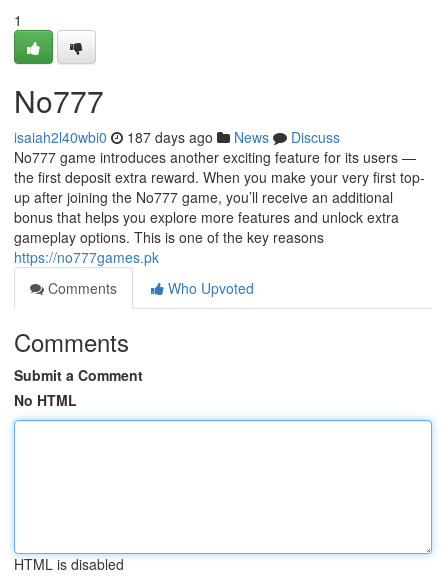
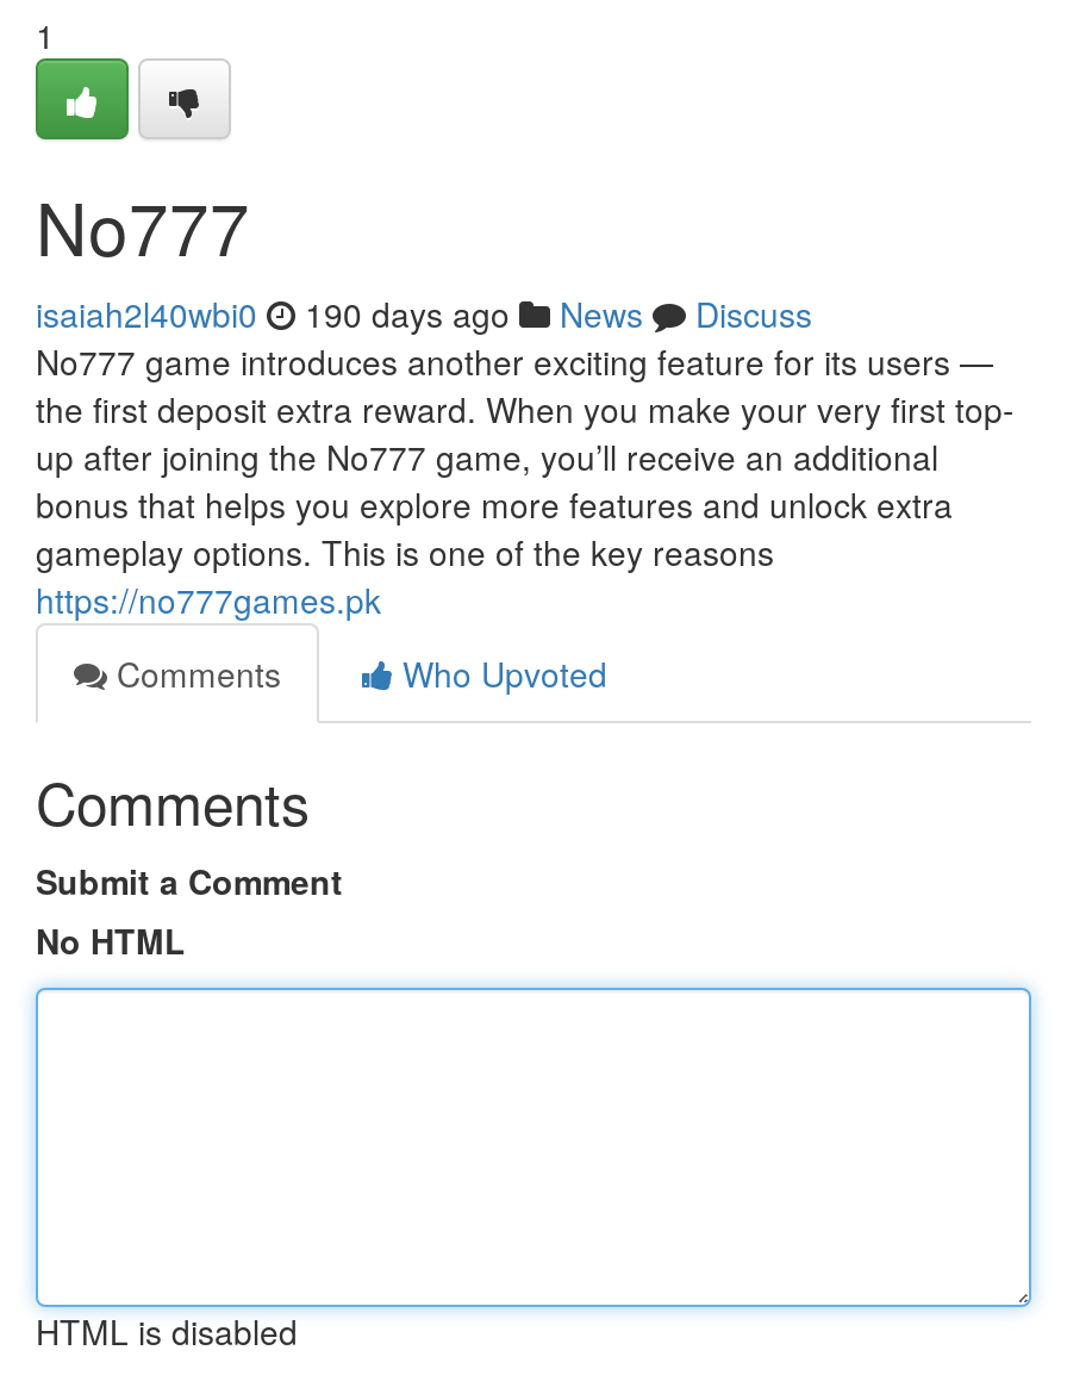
- isaiah2l40wbi0 187 days ago News Discuss
+ isaiah2l40wbi0 190 days ago News Discuss
